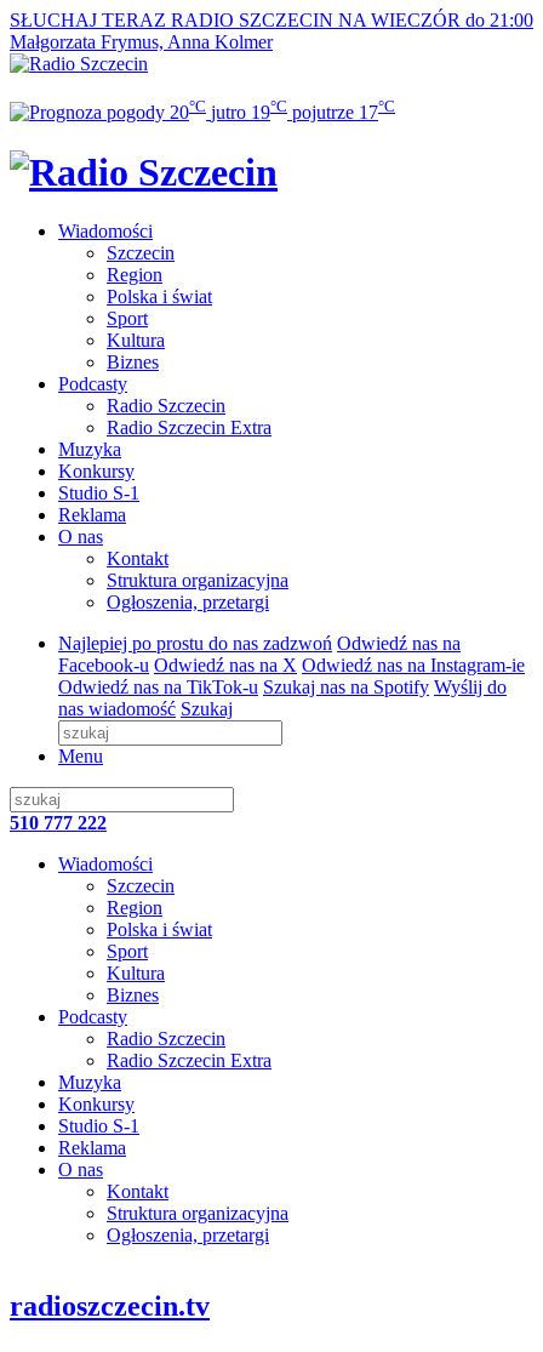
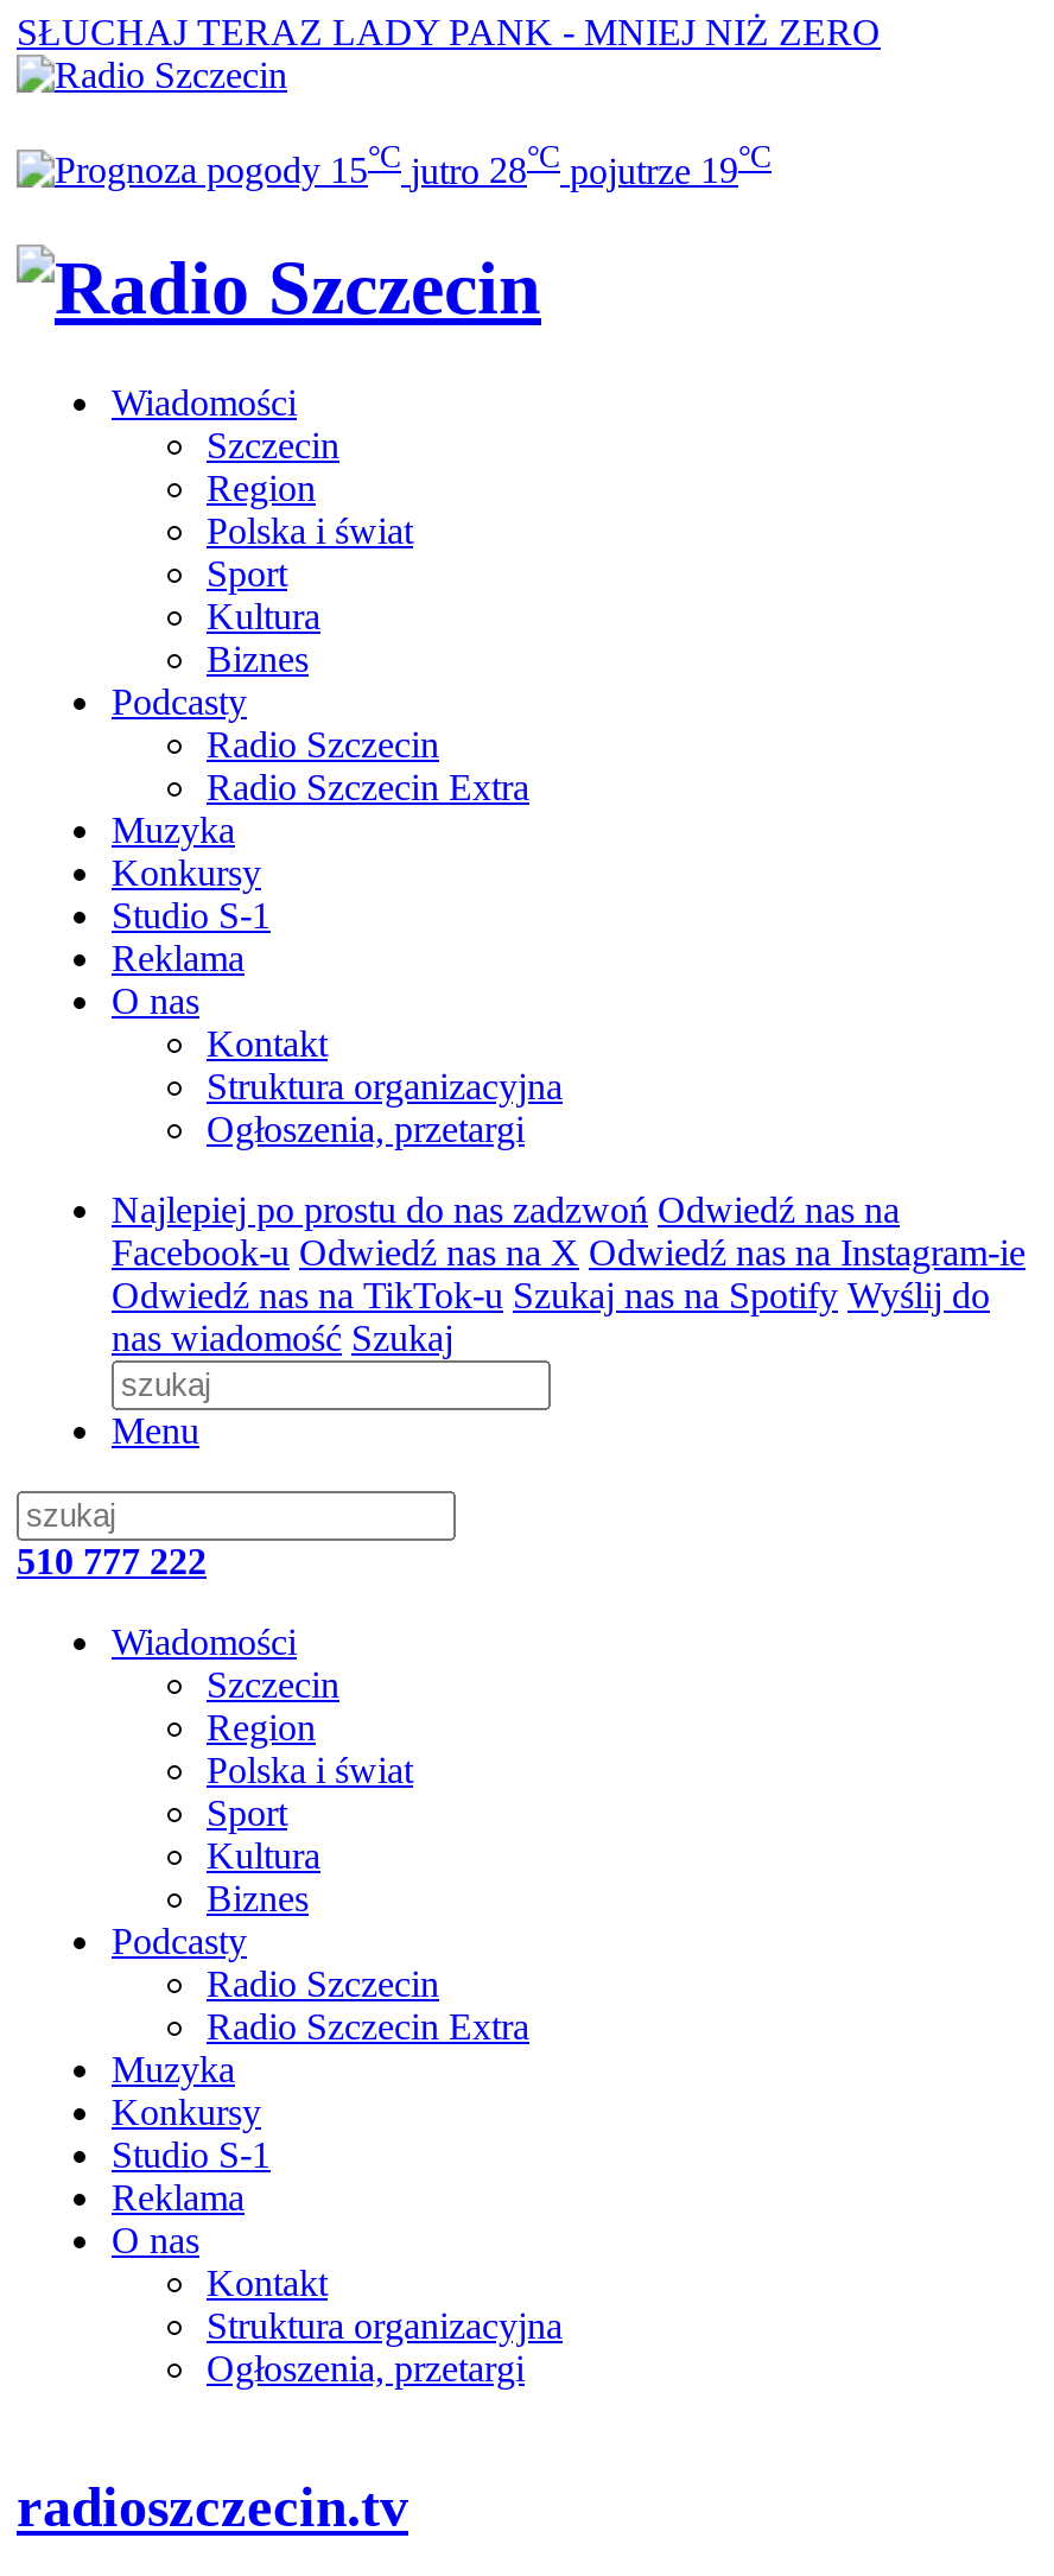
- SŁUCHAJ TERAZ RADIO SZCZECIN NA WIECZÓR do 21:00
- Małgorzata Frymus, Anna Kolmer
+ SŁUCHAJ TERAZ LADY PANK - MNIEJ NIŻ ZERO

- 20°C jutro 19°C pojutrze 17°C
+ 15°C jutro 28°C pojutrze 19°C
